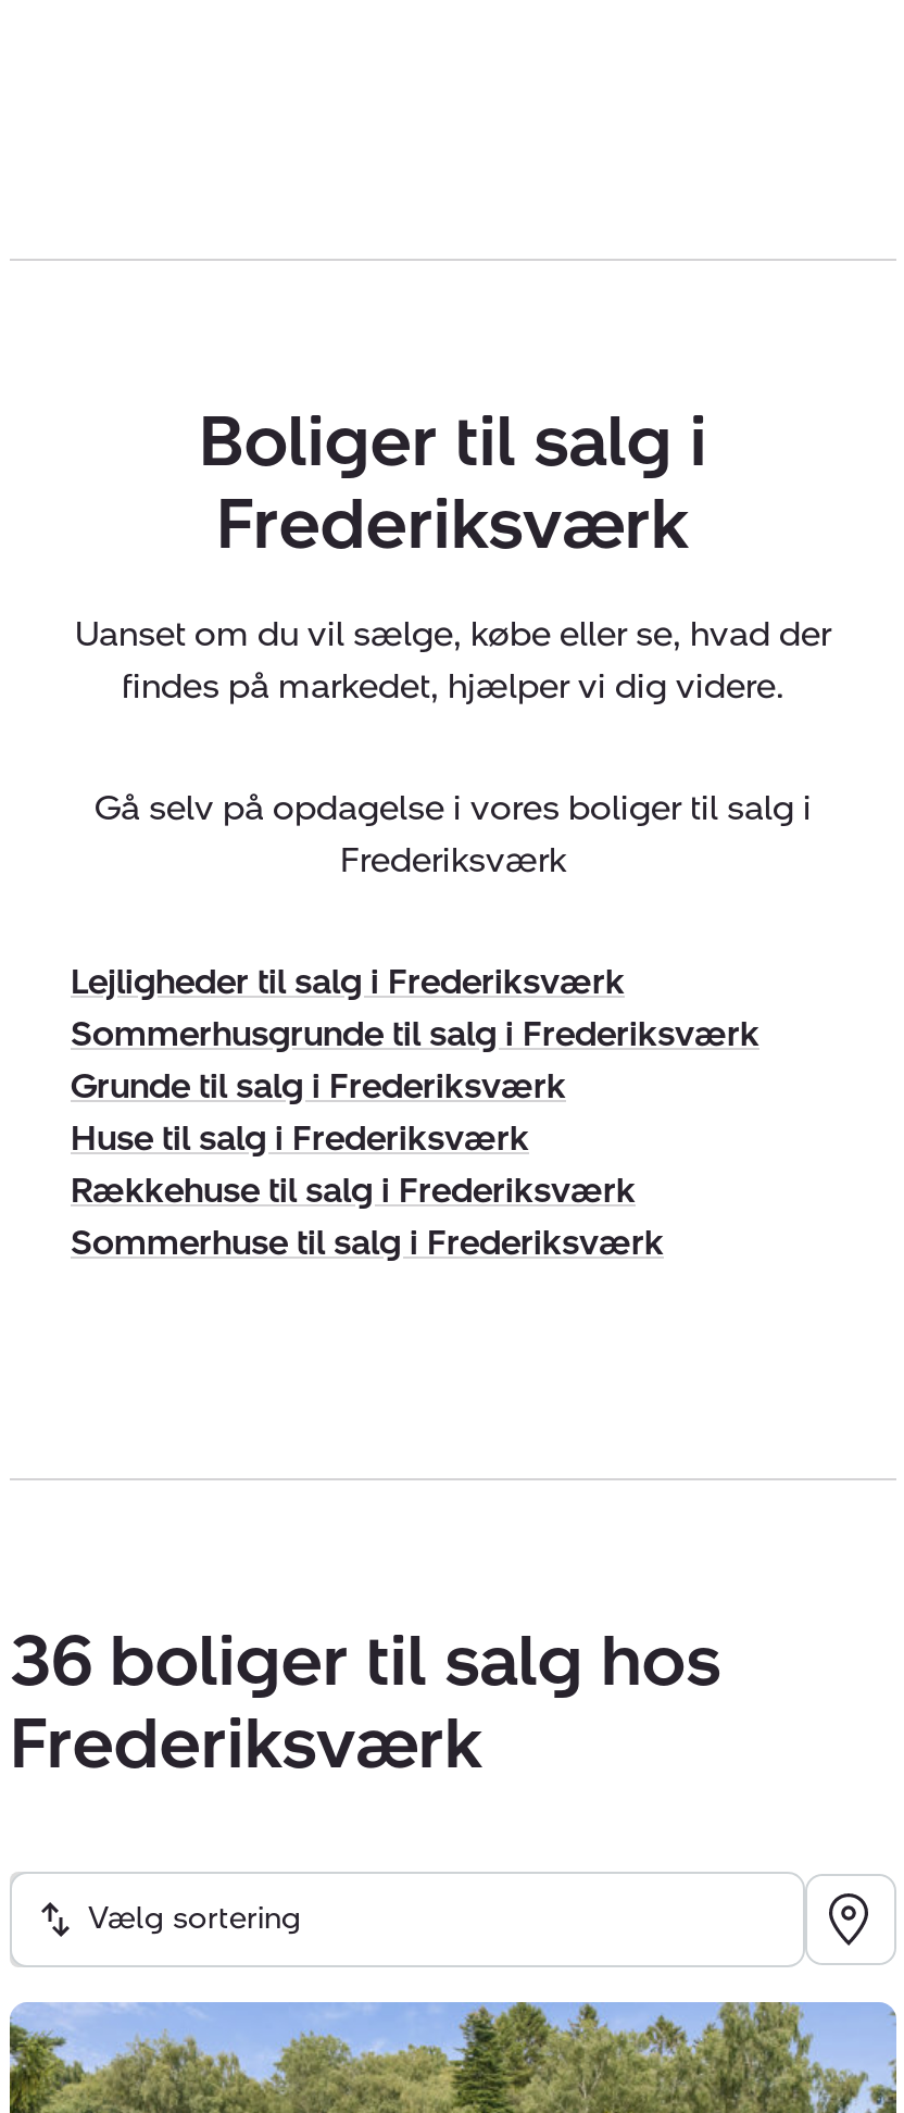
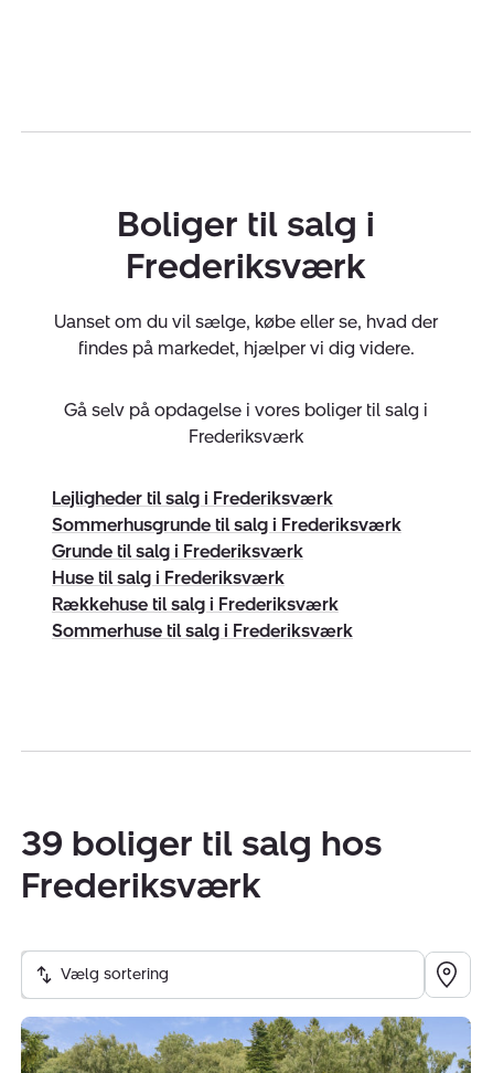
- 36 boliger til salg hos
+ 39 boliger til salg hos
